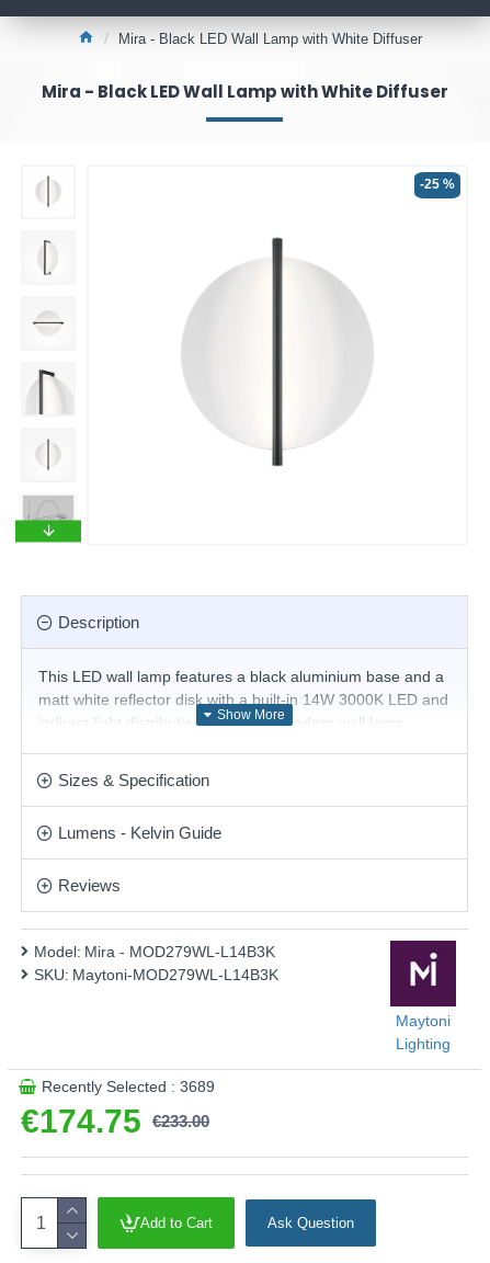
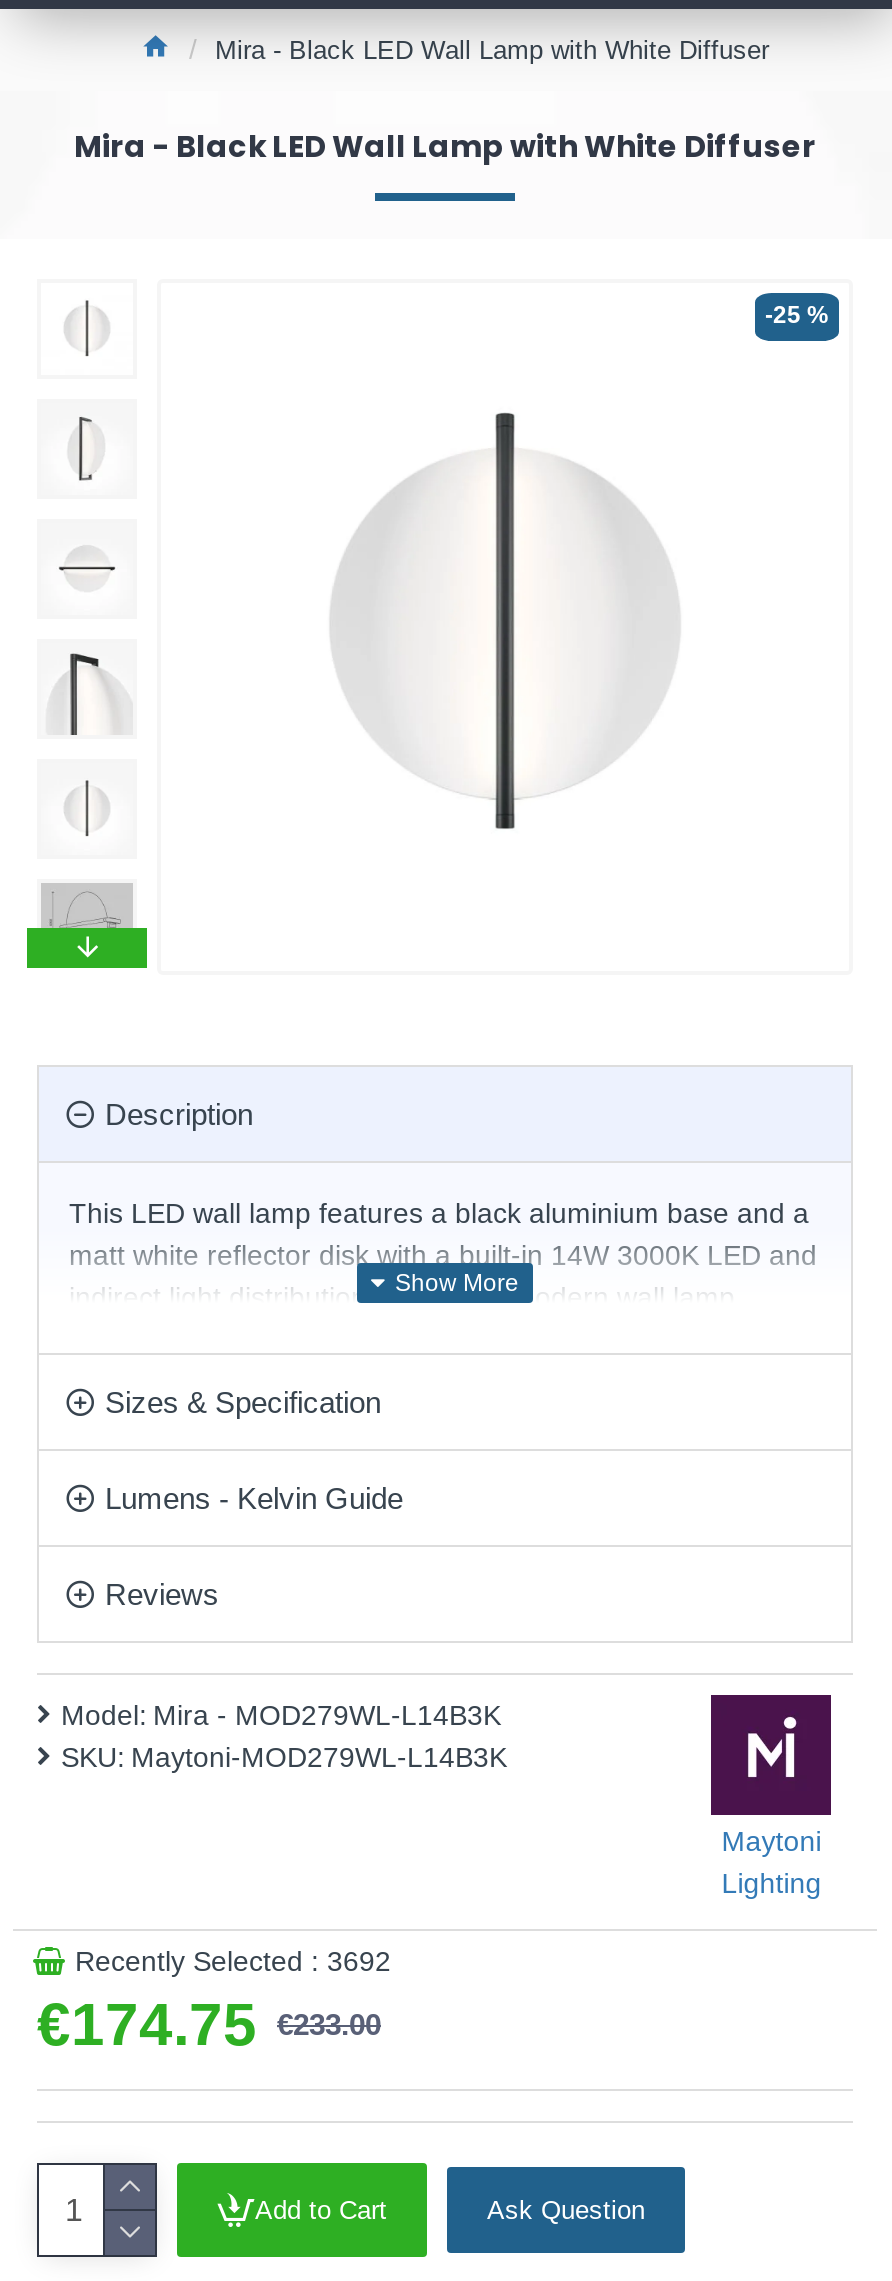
- Recently Selected : 3689
+ Recently Selected : 3692
